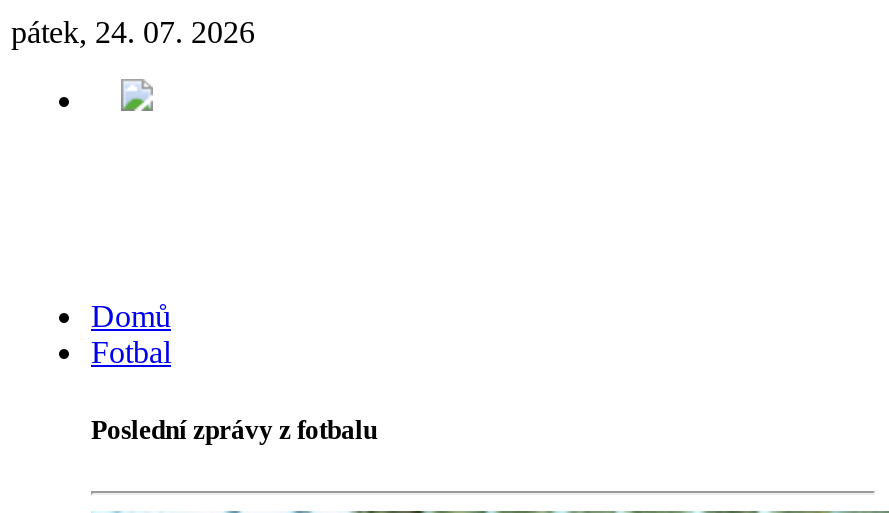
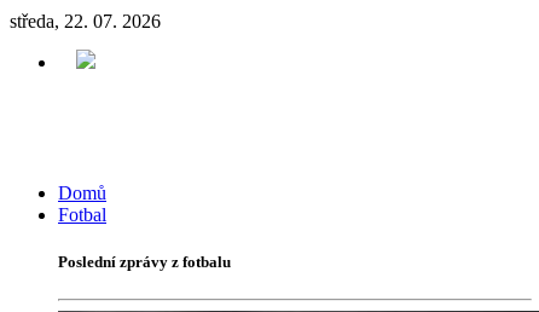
- pátek, 24. 07. 2026
+ středa, 22. 07. 2026
